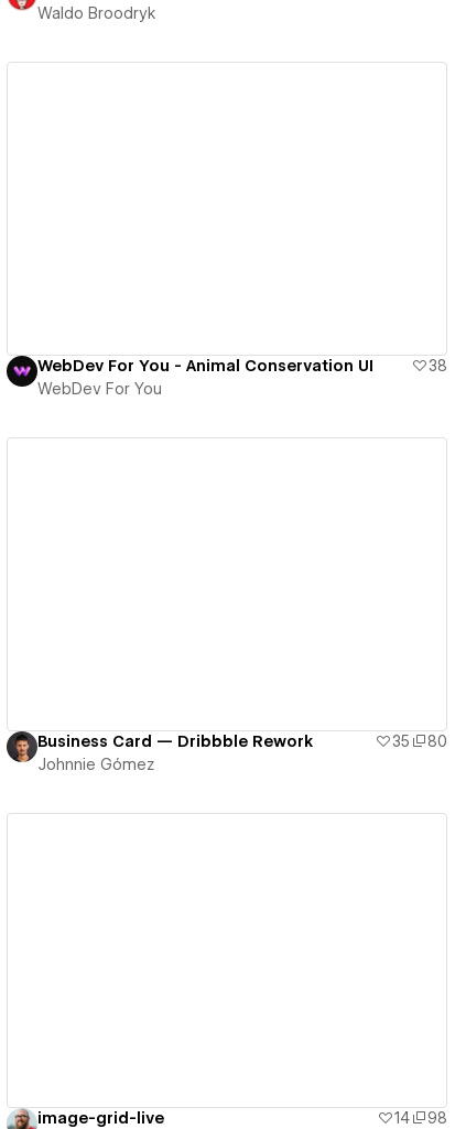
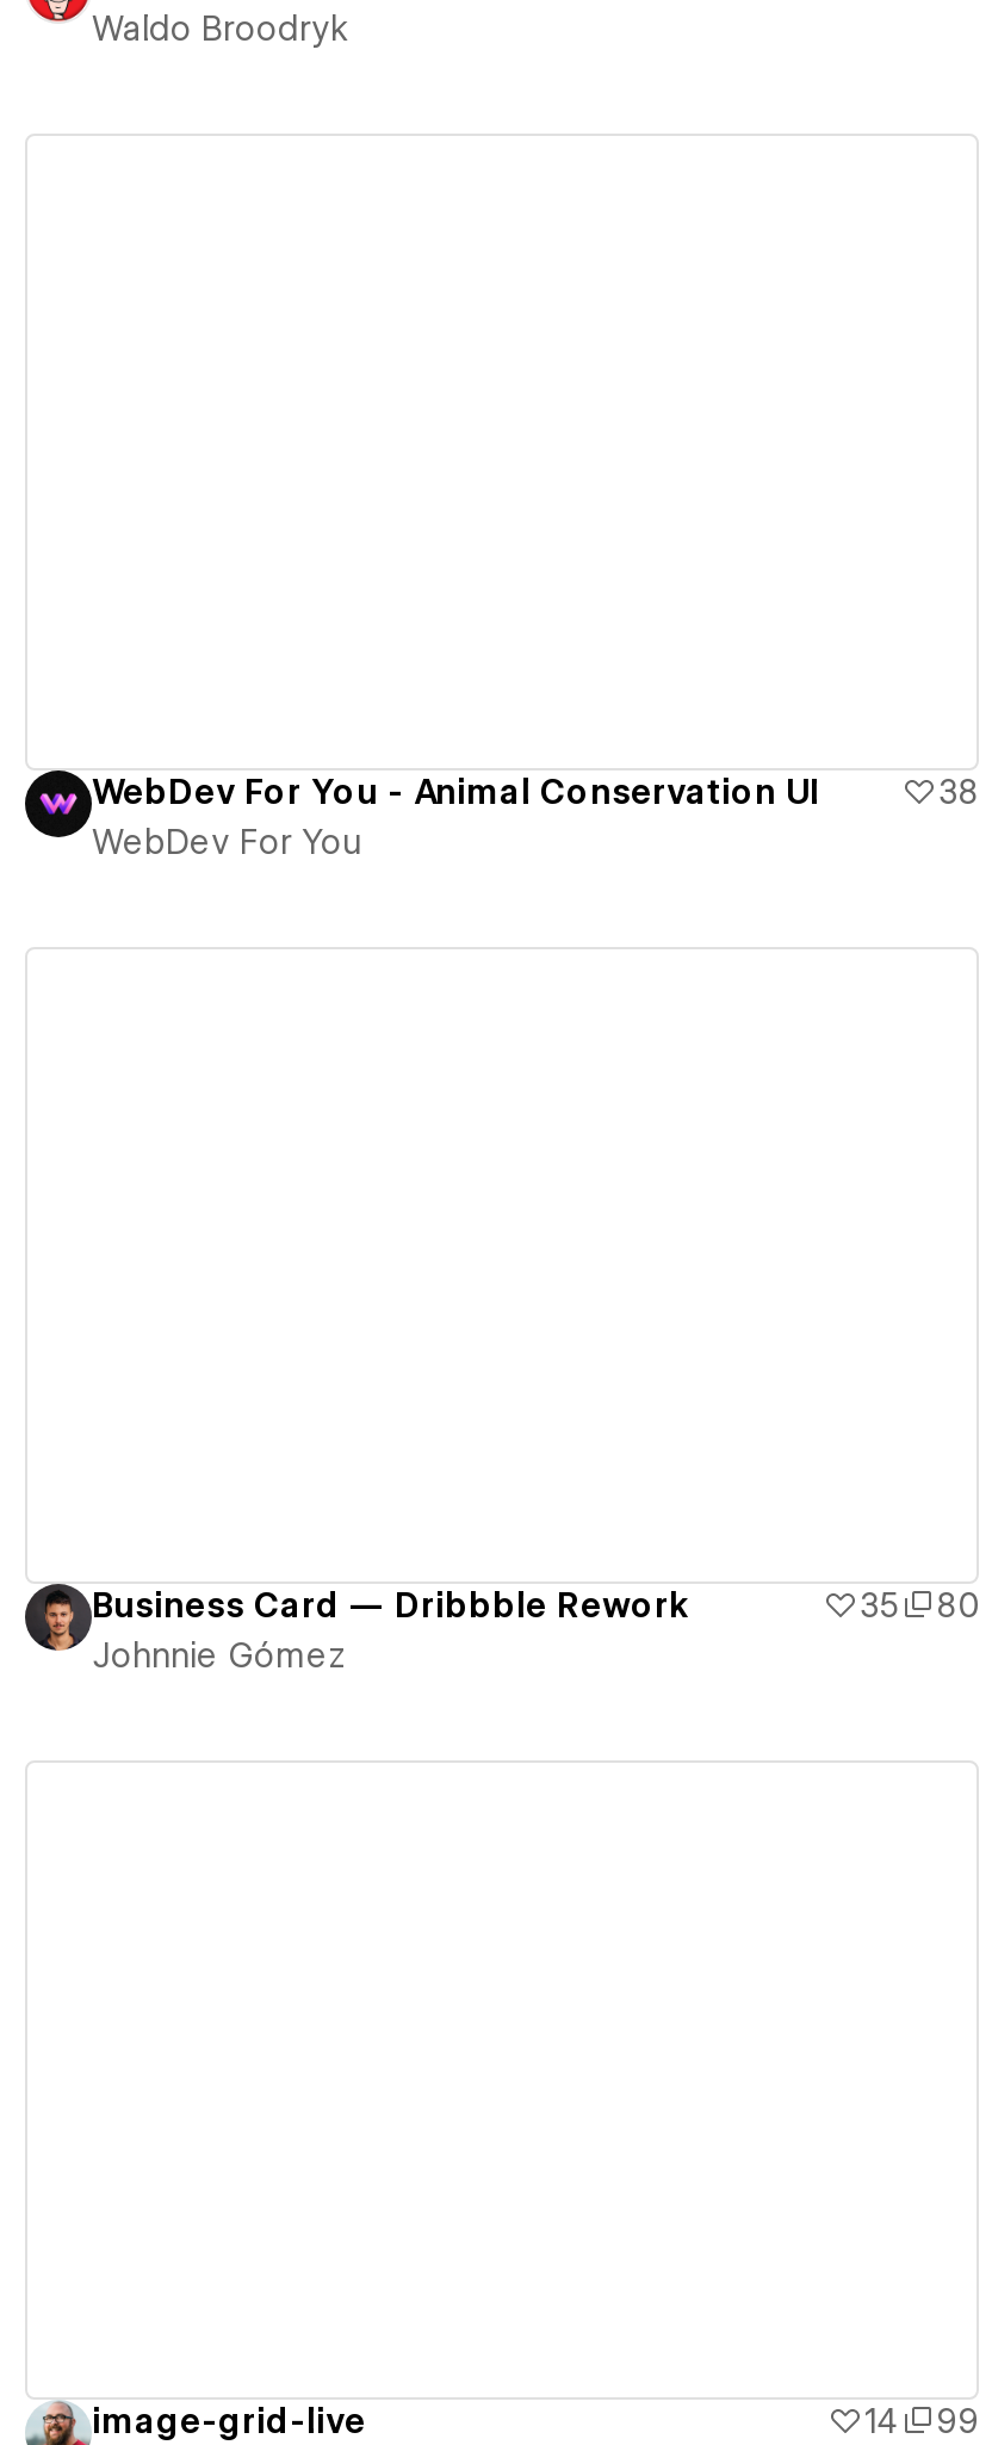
- 14 98
+ 14 99
